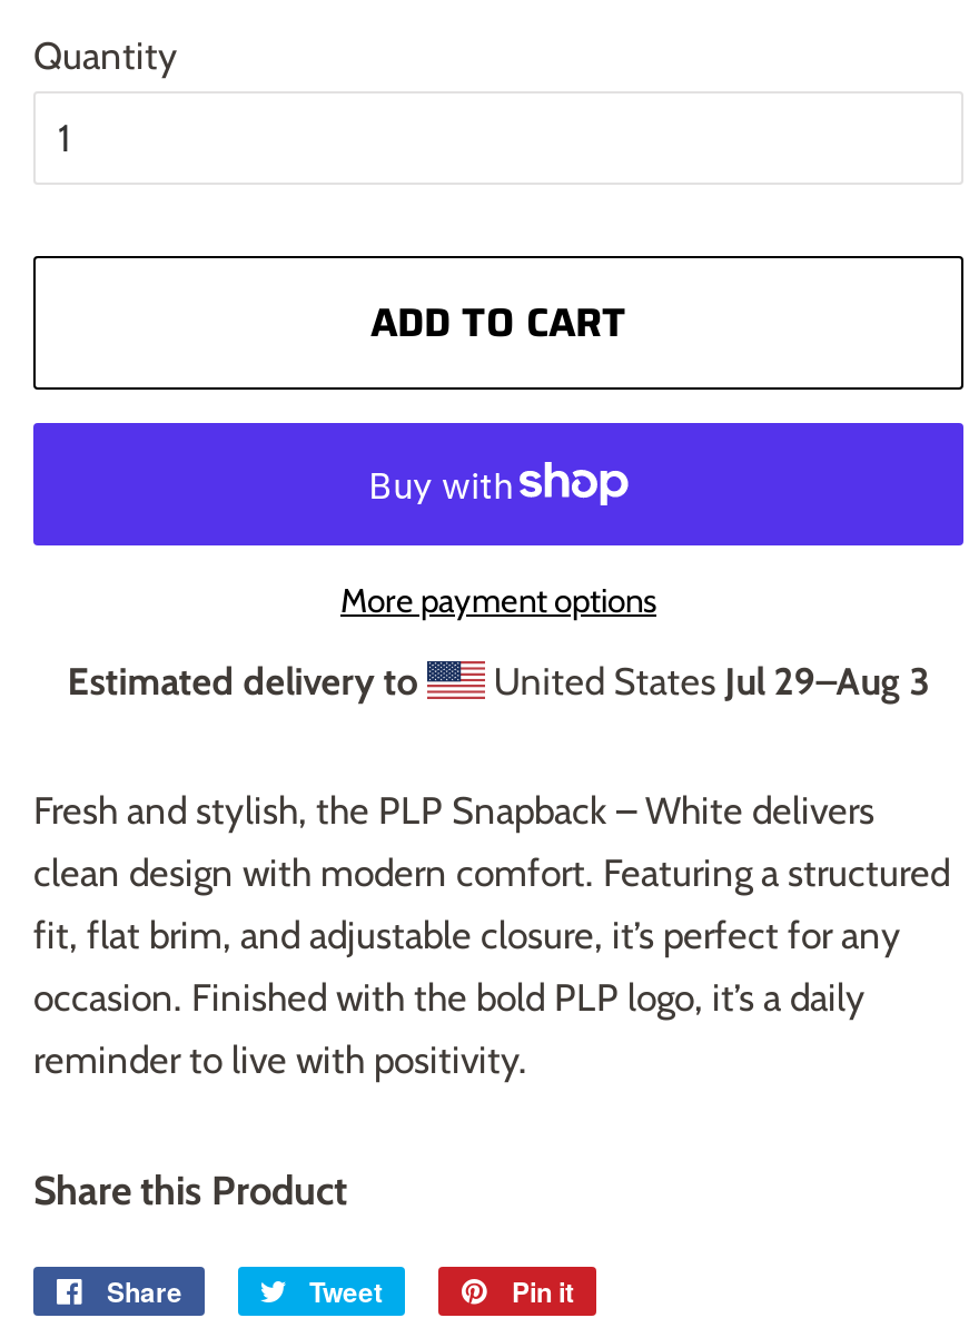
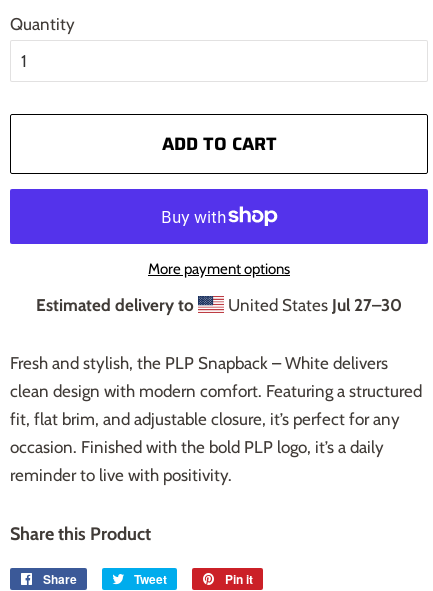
- United States Jul 29–Aug 3
+ United States Jul 27–30
